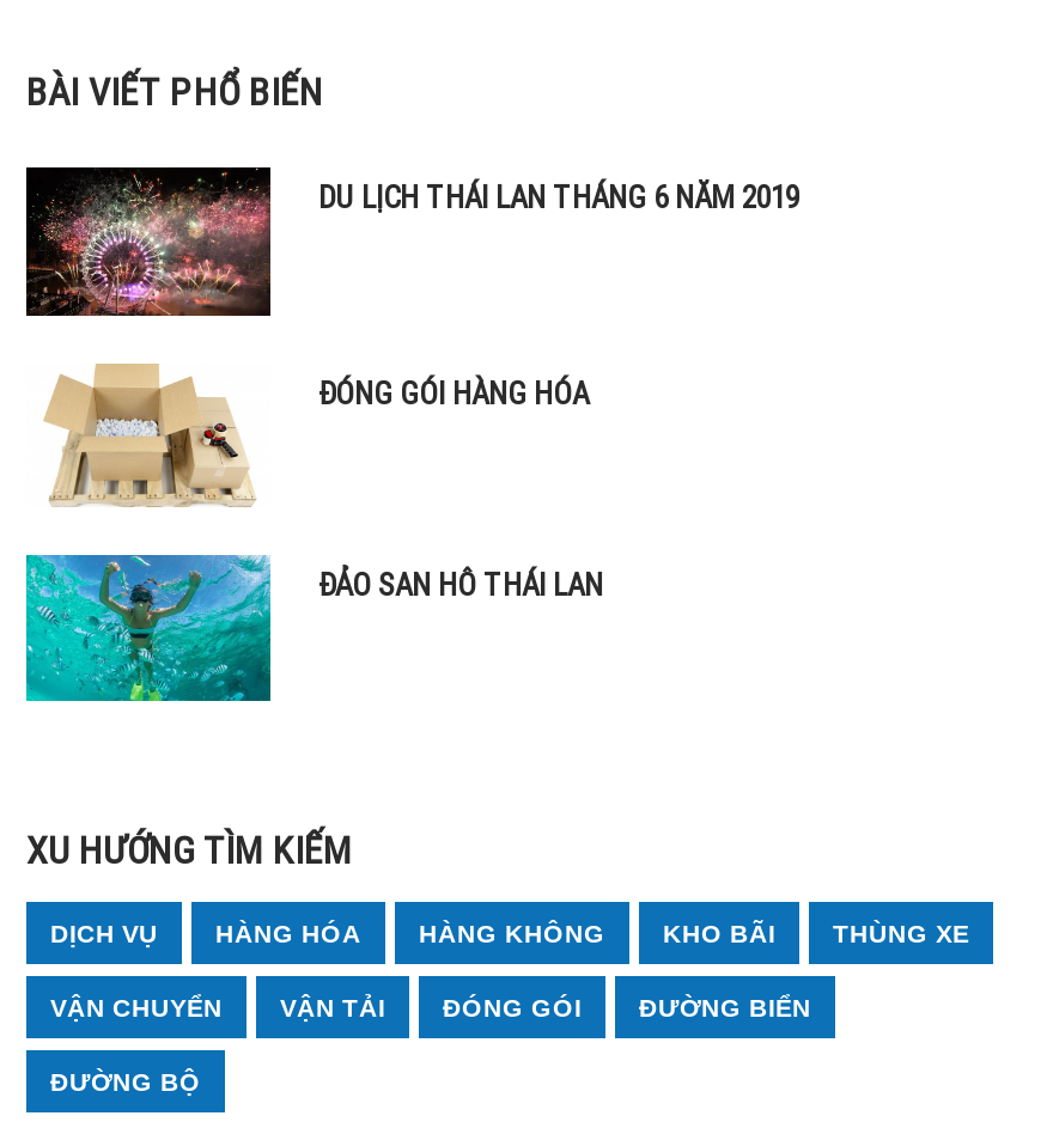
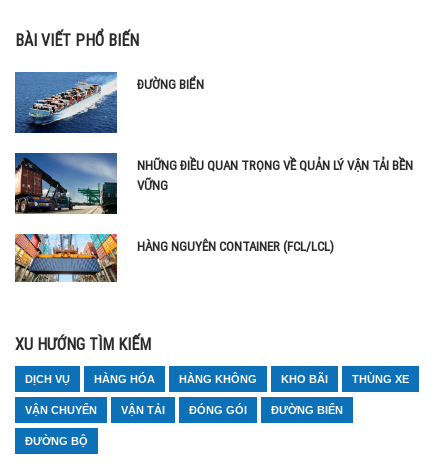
- [image]
- DU LỊCH THÁI LAN THÁNG 6 NĂM 2019
+ [image]
+ ĐƯỜNG BIỂN

- [image]
- ĐÓNG GÓI HÀNG HÓA
+ [image]
+ NHỮNG ĐIỀU QUAN TRỌNG VỀ QUẢN LÝ VẬN TẢI BỀN
+ VỮNG

- [image]
- ĐẢO SAN HÔ THÁI LAN
+ [image]
+ HÀNG NGUYÊN CONTAINER (FCL/LCL)
